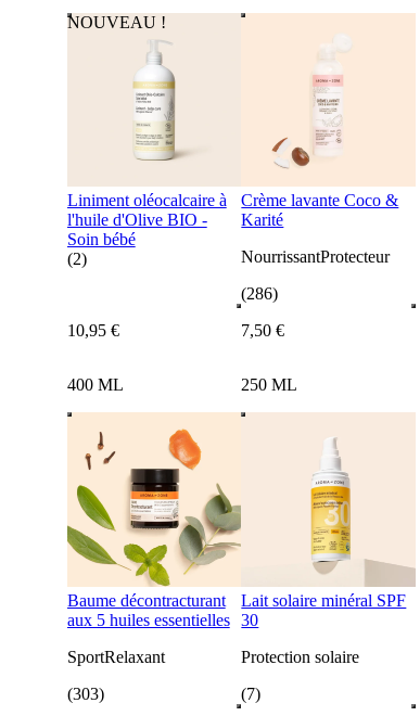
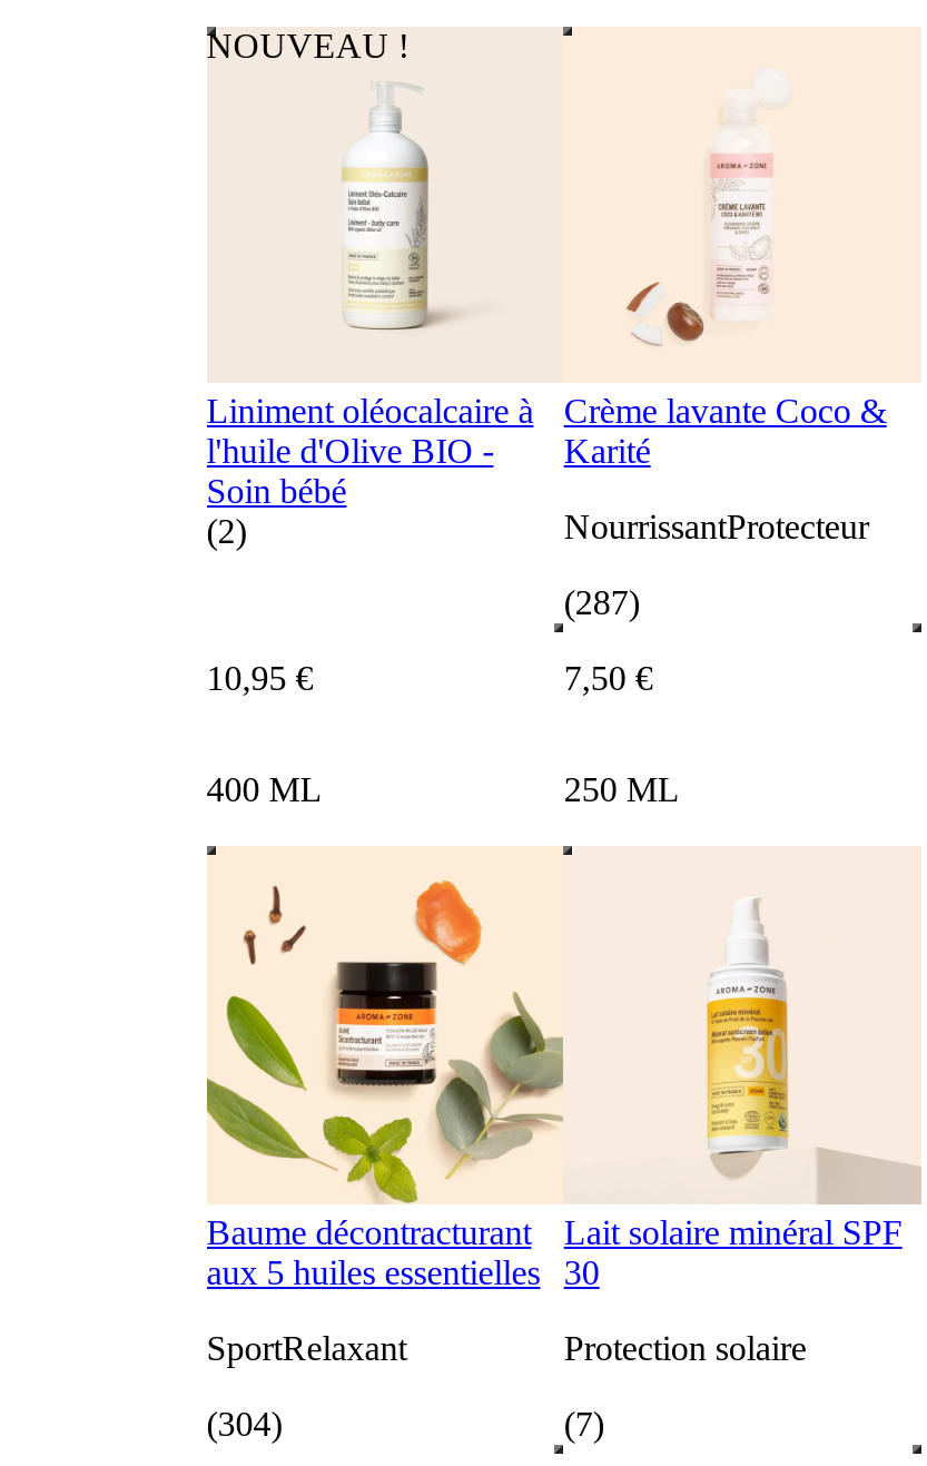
- (286)
+ (287)

- (303)
+ (304)
